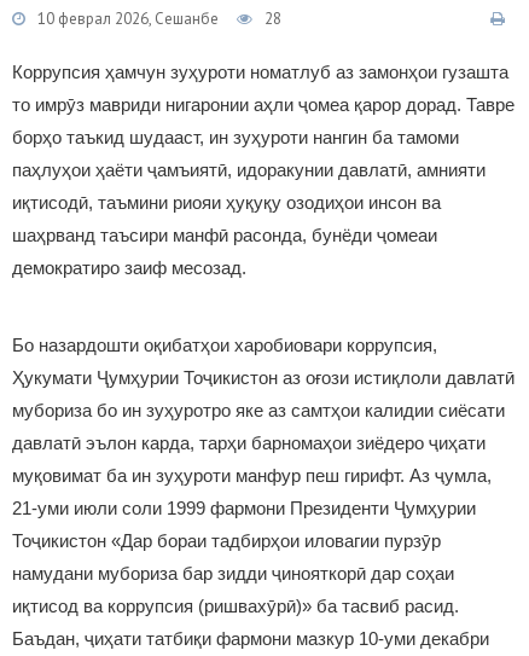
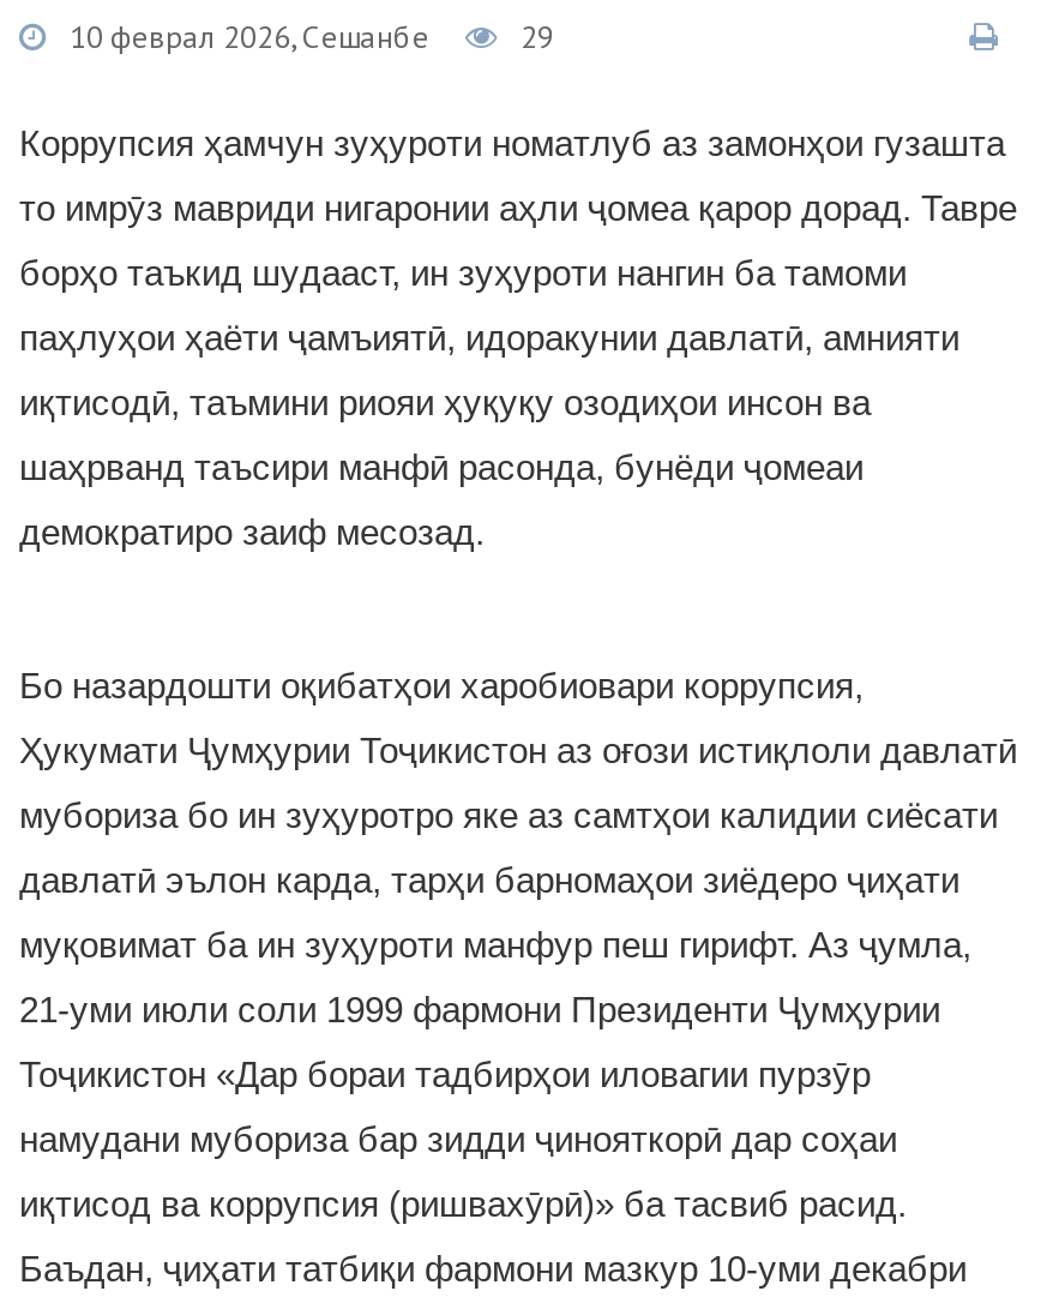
- 28
+ 29
